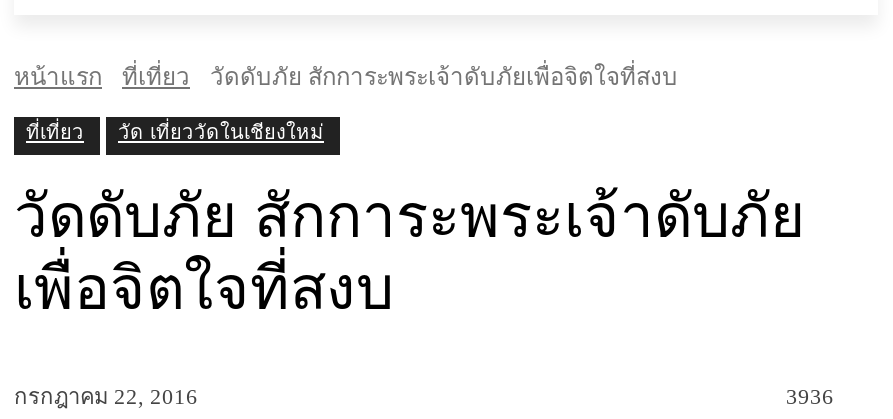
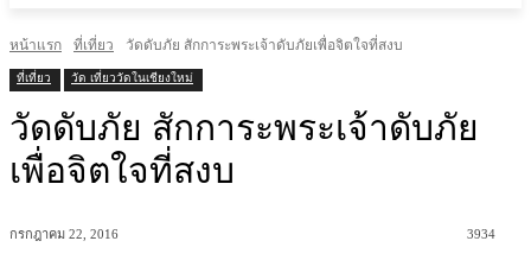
- 3936
+ 3934
